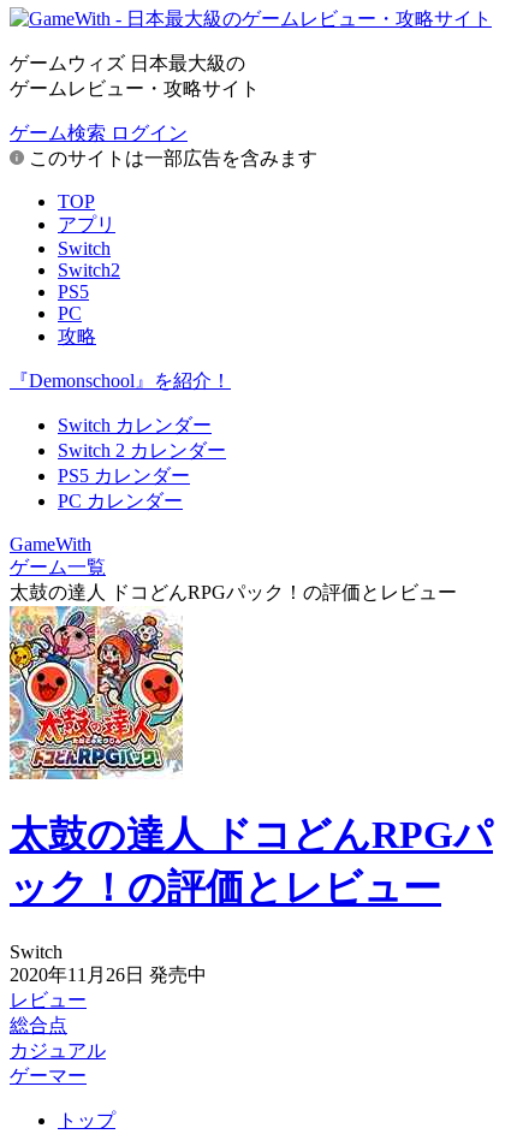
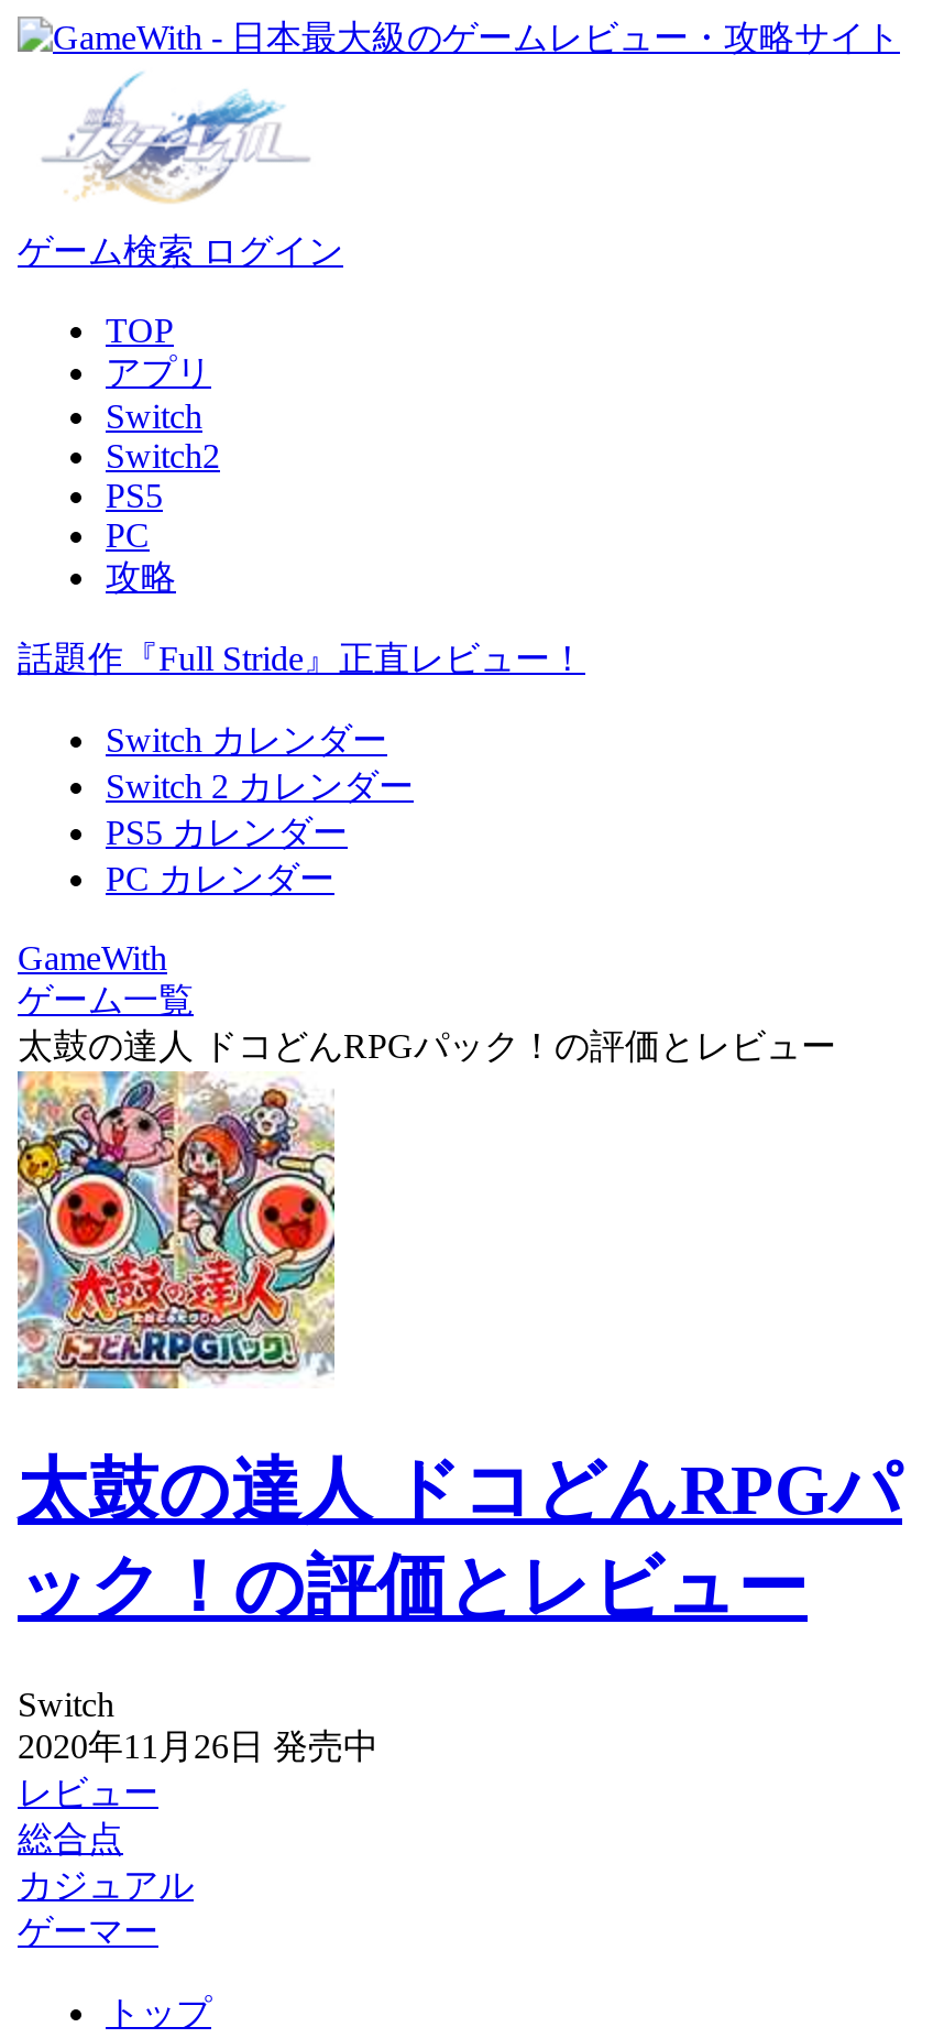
- ゲームウィズ 日本最大級の
- ゲームレビュー・攻略サイト

- このサイトは一部広告を含みます

- 『Demonschool』を紹介！
+ 話題作『Full Stride』正直レビュー！
